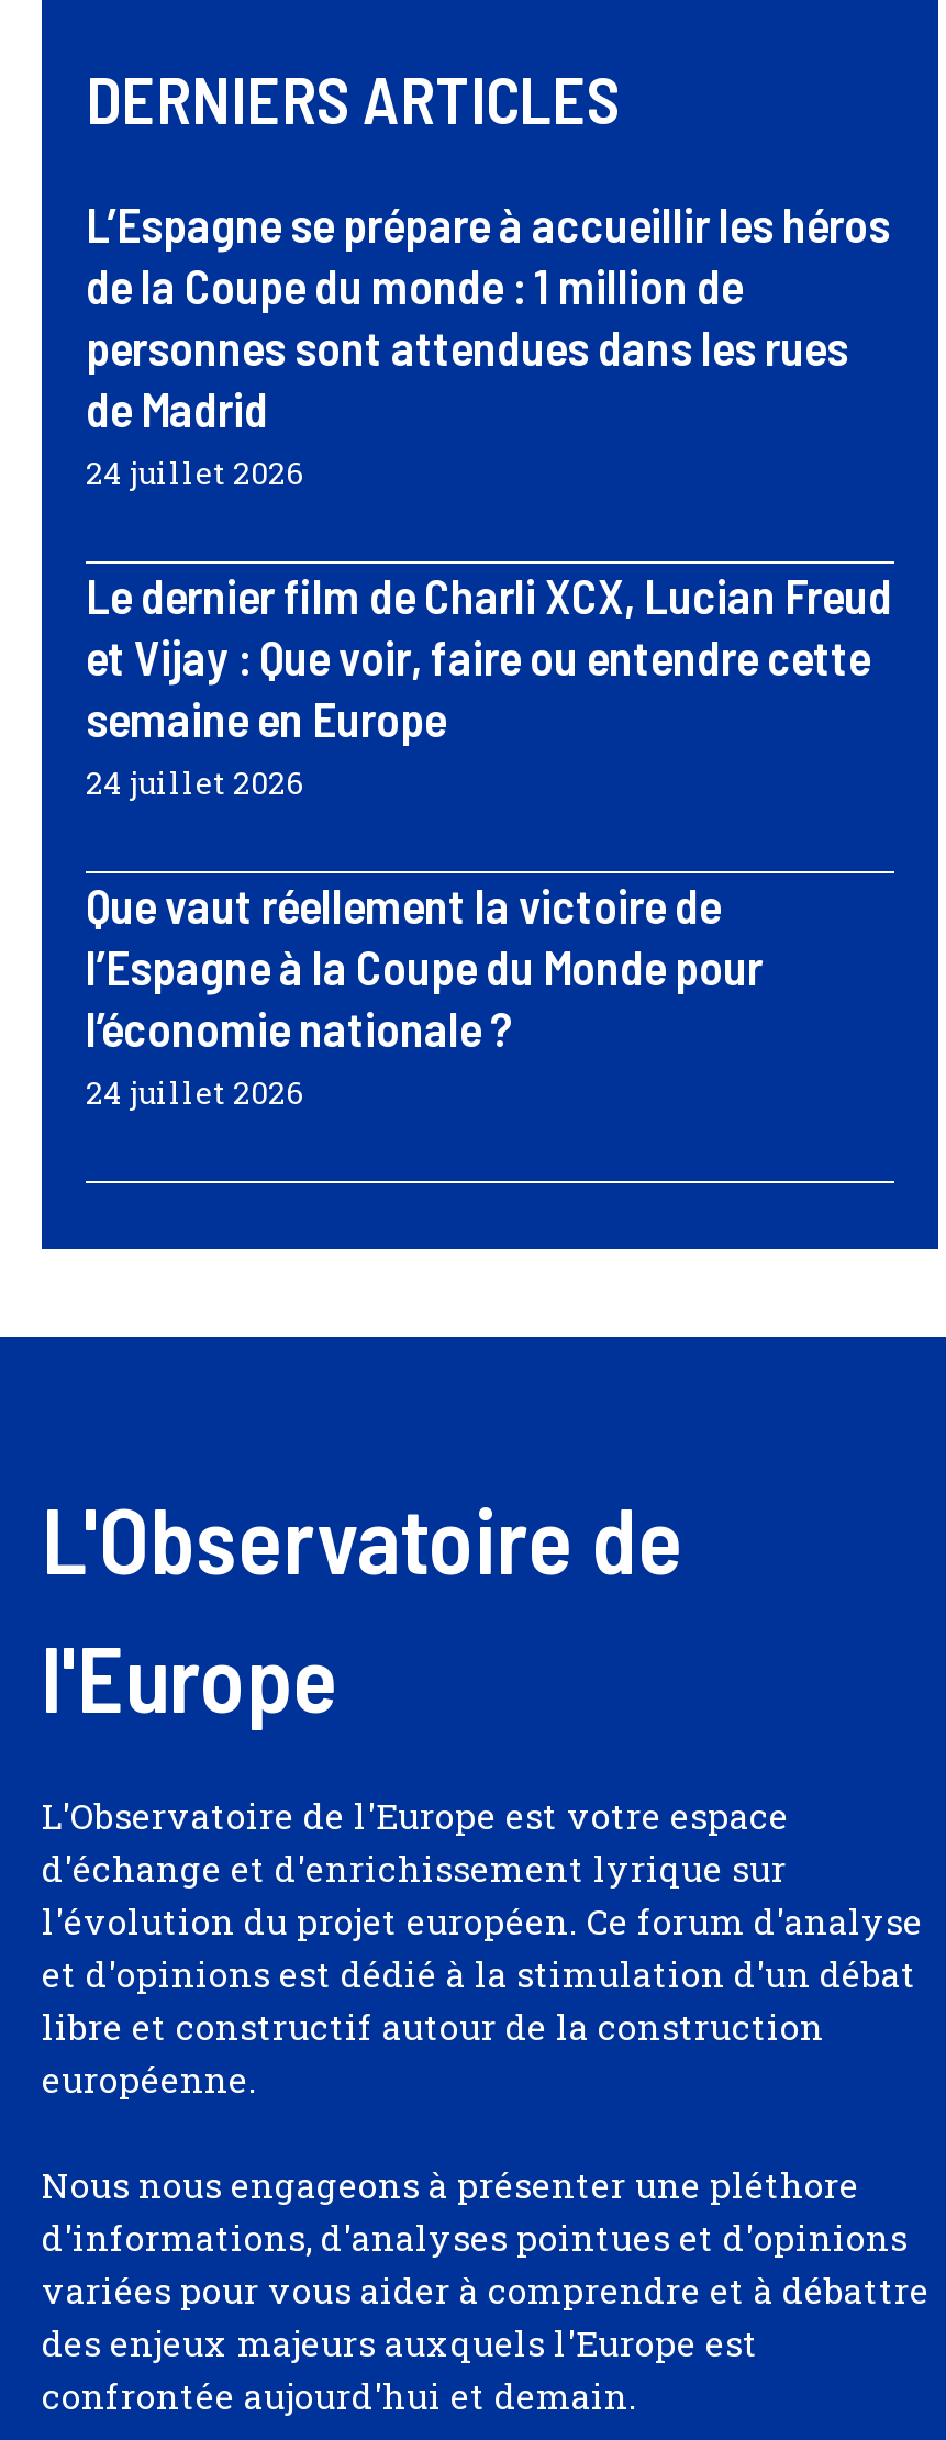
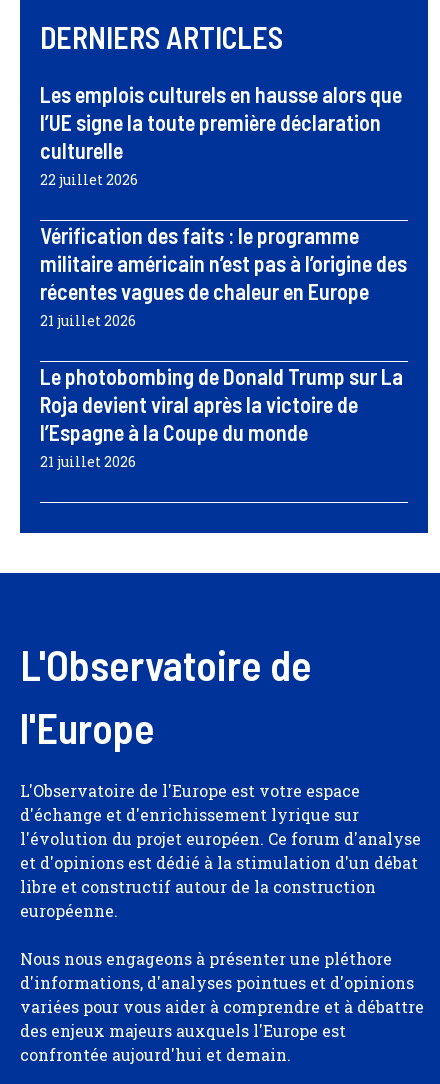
- L’Espagne se prépare à accueillir les héros
- de la Coupe du monde : 1 million de
- personnes sont attendues dans les rues
- de Madrid
- 24 juillet 2026
+ Les emplois culturels en hausse alors que
+ l’UE signe la toute première déclaration
+ culturelle
+ 22 juillet 2026

- Le dernier film de Charli XCX, Lucian Freud
- et Vijay : Que voir, faire ou entendre cette
- semaine en Europe
- 24 juillet 2026
+ Vérification des faits : le programme
+ militaire américain n’est pas à l’origine des
+ récentes vagues de chaleur en Europe
+ 21 juillet 2026

- Que vaut réellement la victoire de
- l’Espagne à la Coupe du Monde pour
- l’économie nationale ?
- 24 juillet 2026
+ Le photobombing de Donald Trump sur La
+ Roja devient viral après la victoire de
+ l’Espagne à la Coupe du monde
+ 21 juillet 2026
